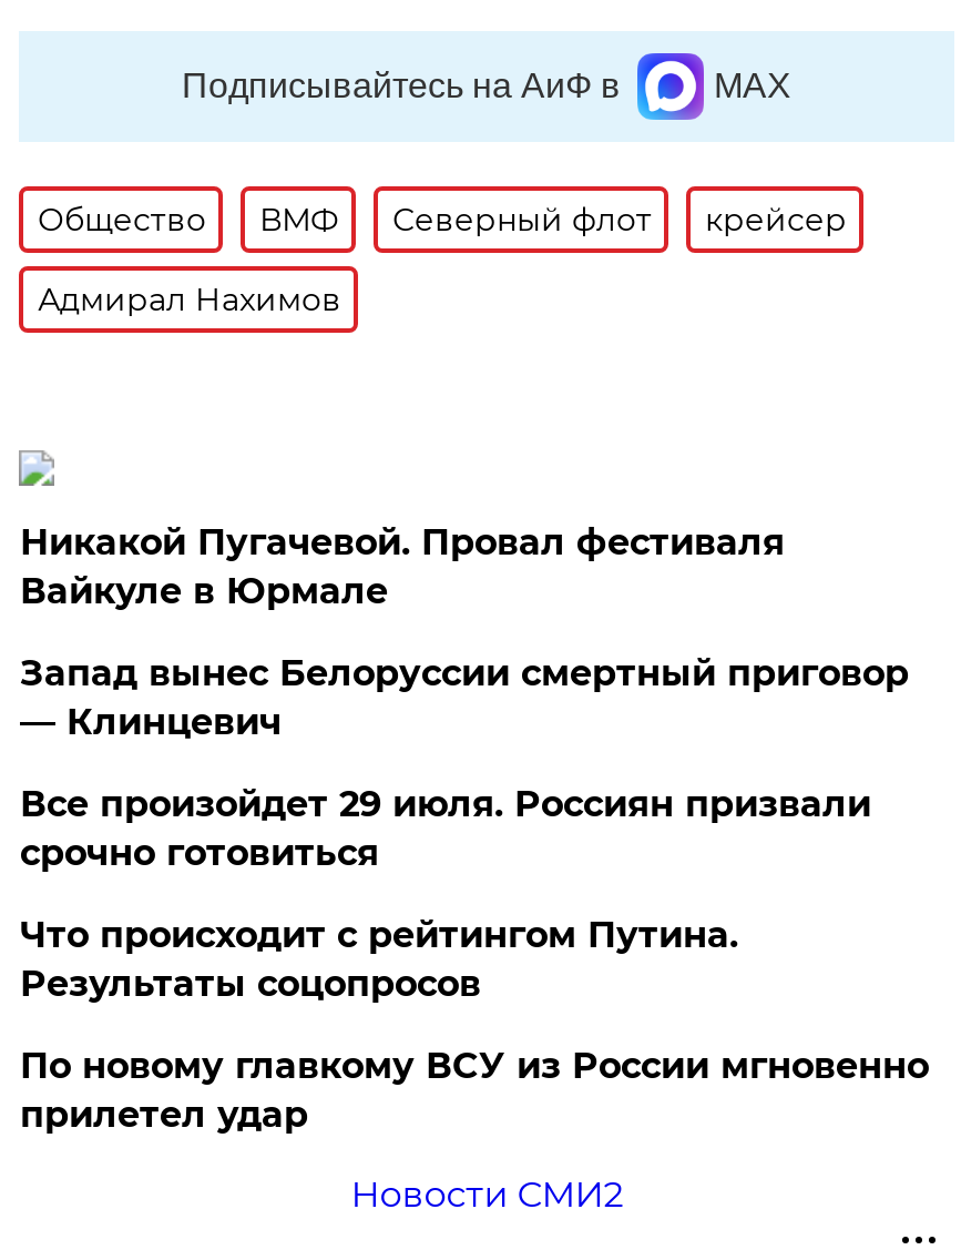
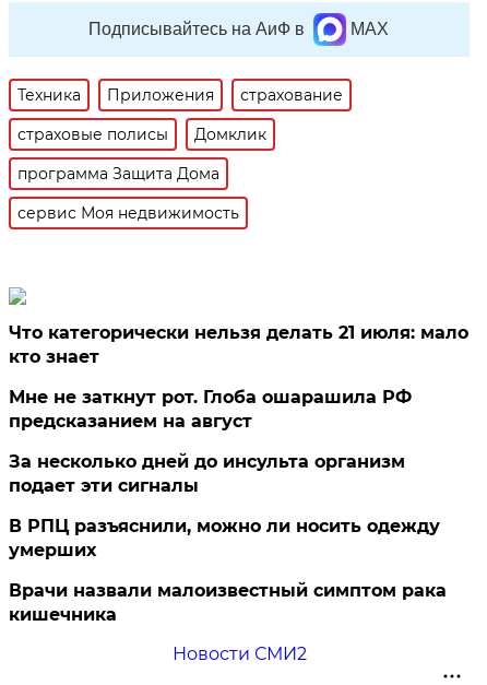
- Общество
- ВМФ
- Северный флот
- крейсер
- Адмирал Нахимов
+ Техника
+ Приложения
+ страхование
+ страховые полисы
+ Домклик
+ программа Защита Дома
+ сервис Моя недвижимость

- Никакой Пугачевой. Провал фестиваля
- Вайкуле в Юрмале
- Запад вынес Белоруссии смертный приговор
- — Клинцевич
- Все произойдет 29 июля. Россиян призвали
- срочно готовиться
- Что происходит с рейтингом Путина.
- Результаты соцопросов
- По новому главкому ВСУ из России мгновенно
- прилетел удар
+ Что категорически нельзя делать 21 июля: мало
+ кто знает
+ Мне не заткнут рот. Глоба ошарашила РФ
+ предсказанием на август
+ За несколько дней до инсульта организм
+ подает эти сигналы
+ В РПЦ разъяснили, можно ли носить одежду
+ умерших
+ Врачи назвали малоизвестный симптом рака
+ кишечника
